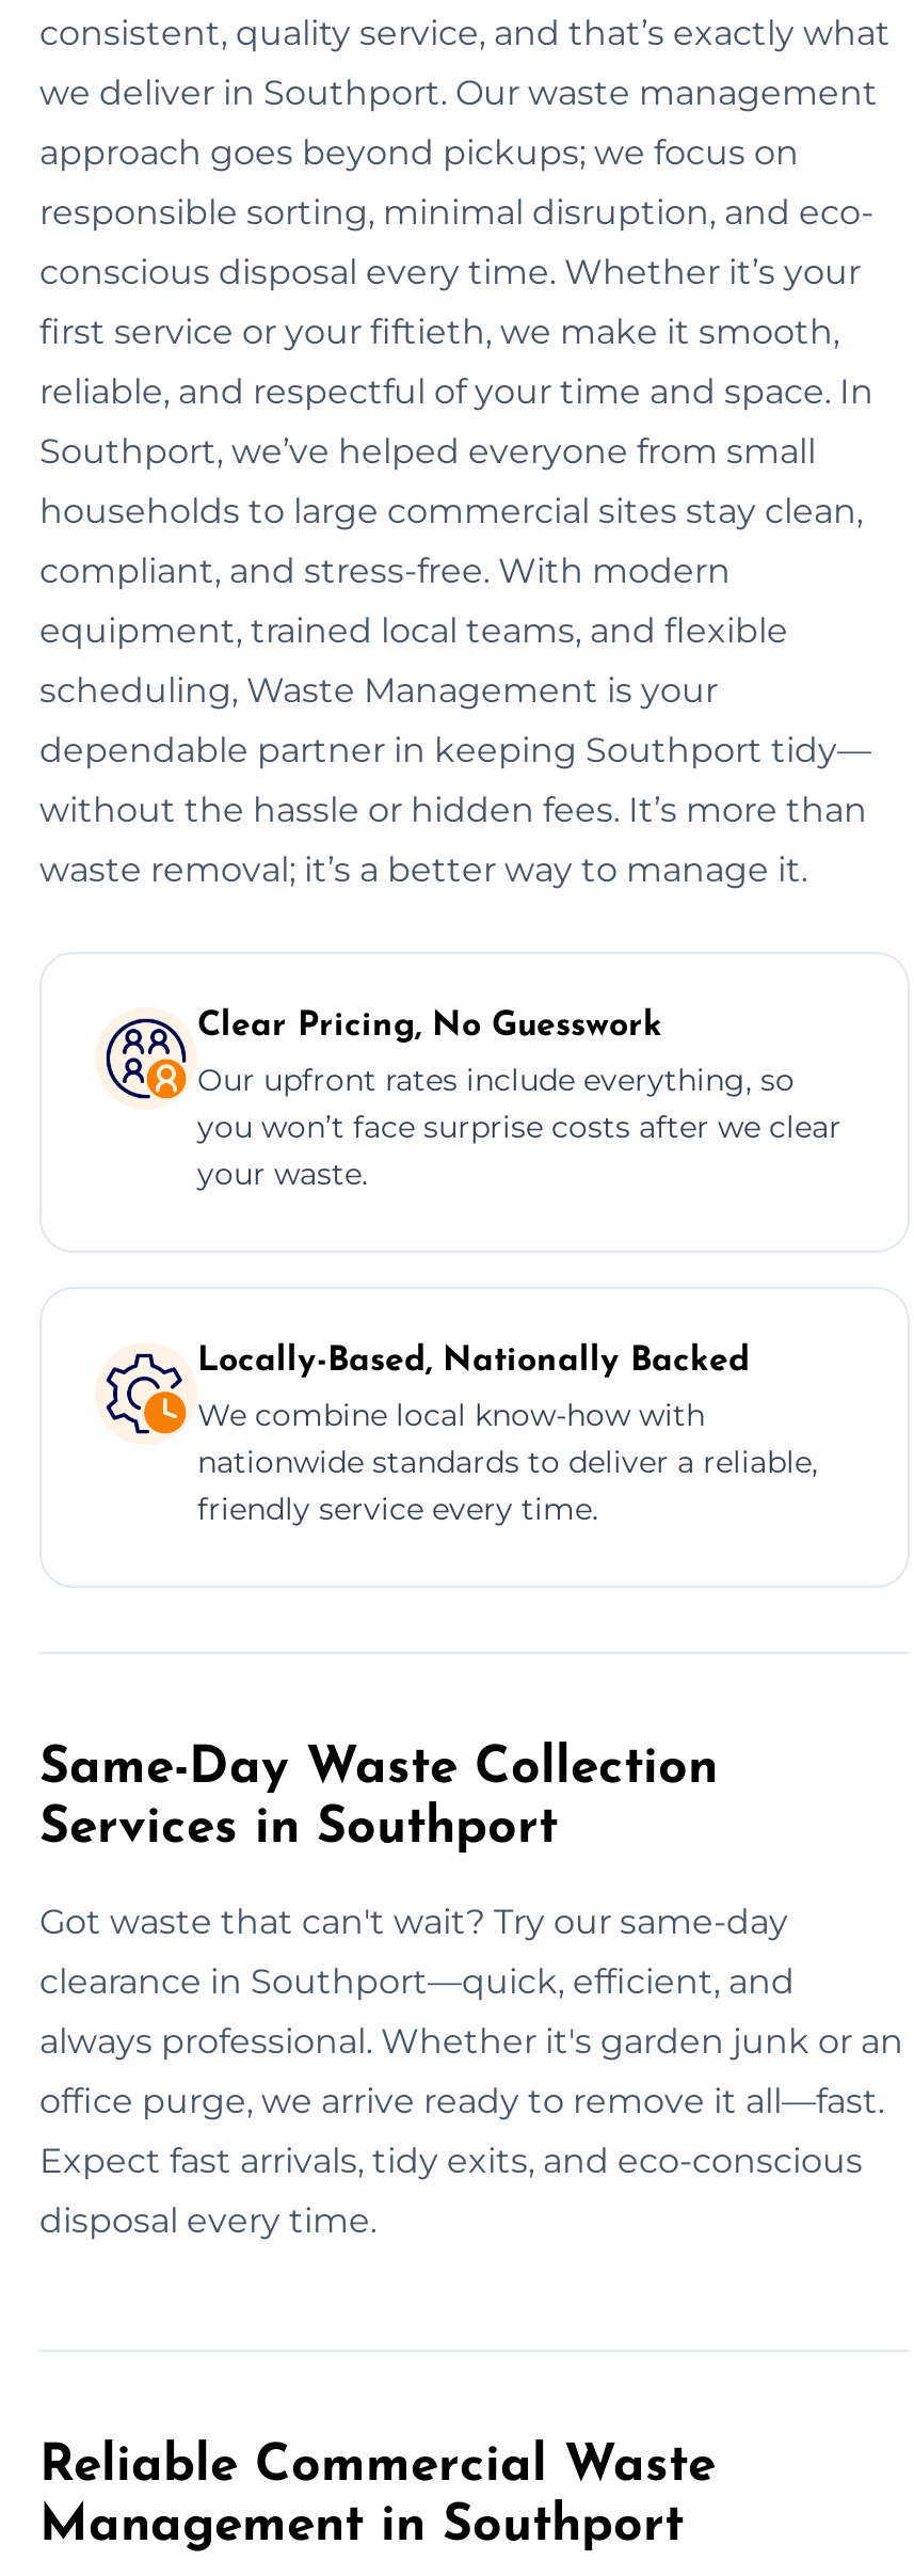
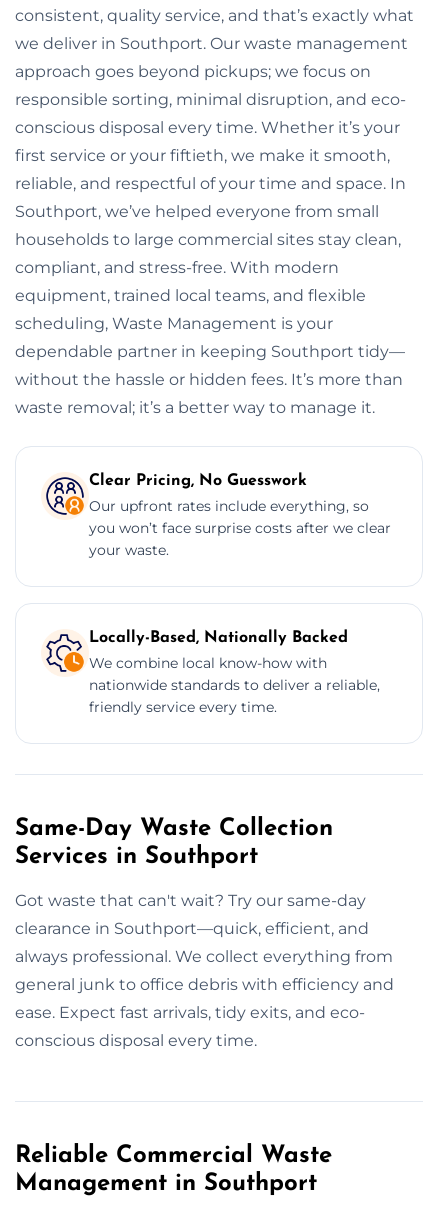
- always professional. Whether it's garden junk or an
+ always professional. We collect everything from

- office purge, we arrive ready to remove it all—fast.
+ general junk to office debris with efficiency and

- Expect fast arrivals, tidy exits, and eco-conscious
+ ease. Expect fast arrivals, tidy exits, and eco-

- disposal every time.
+ conscious disposal every time.
